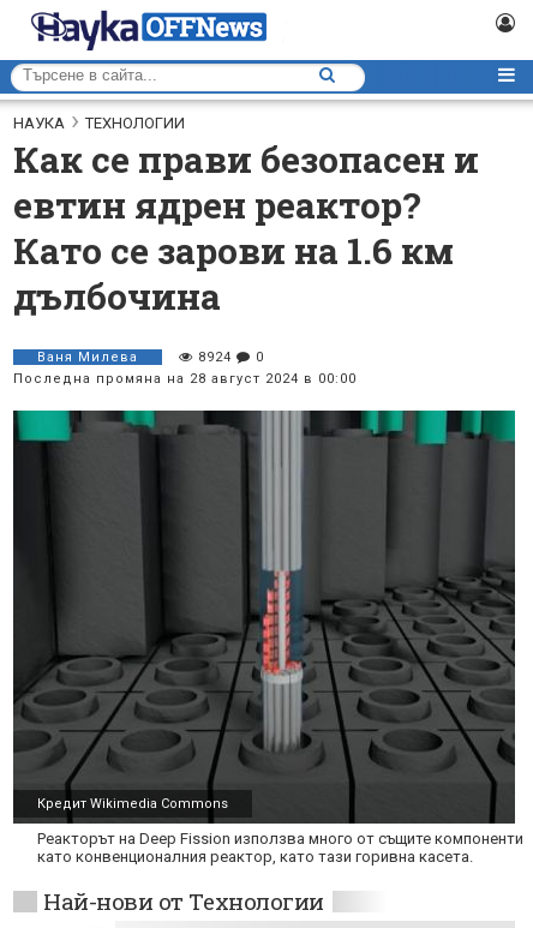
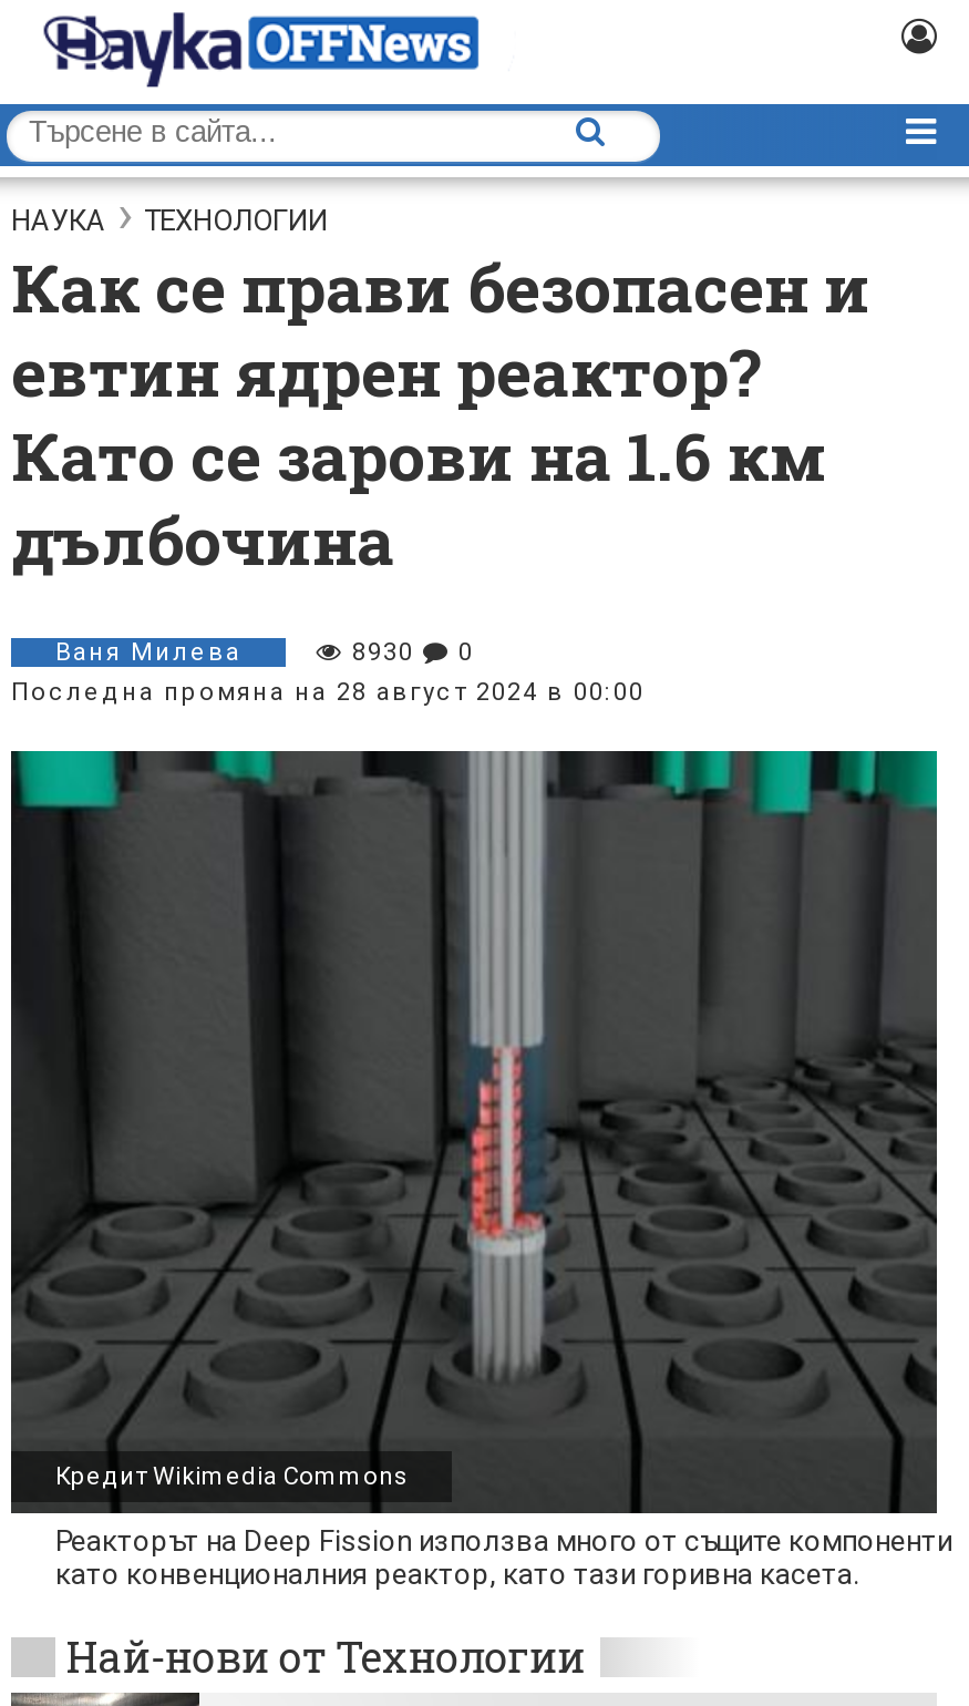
- 8924 0
+ 8930 0
